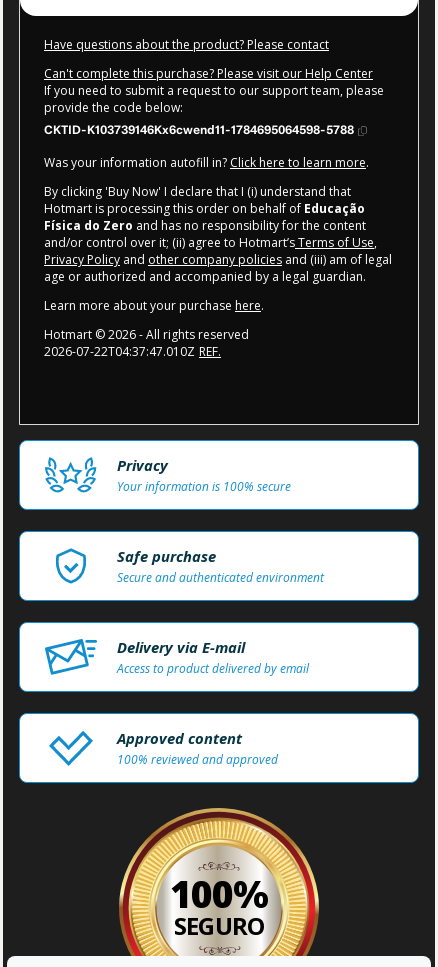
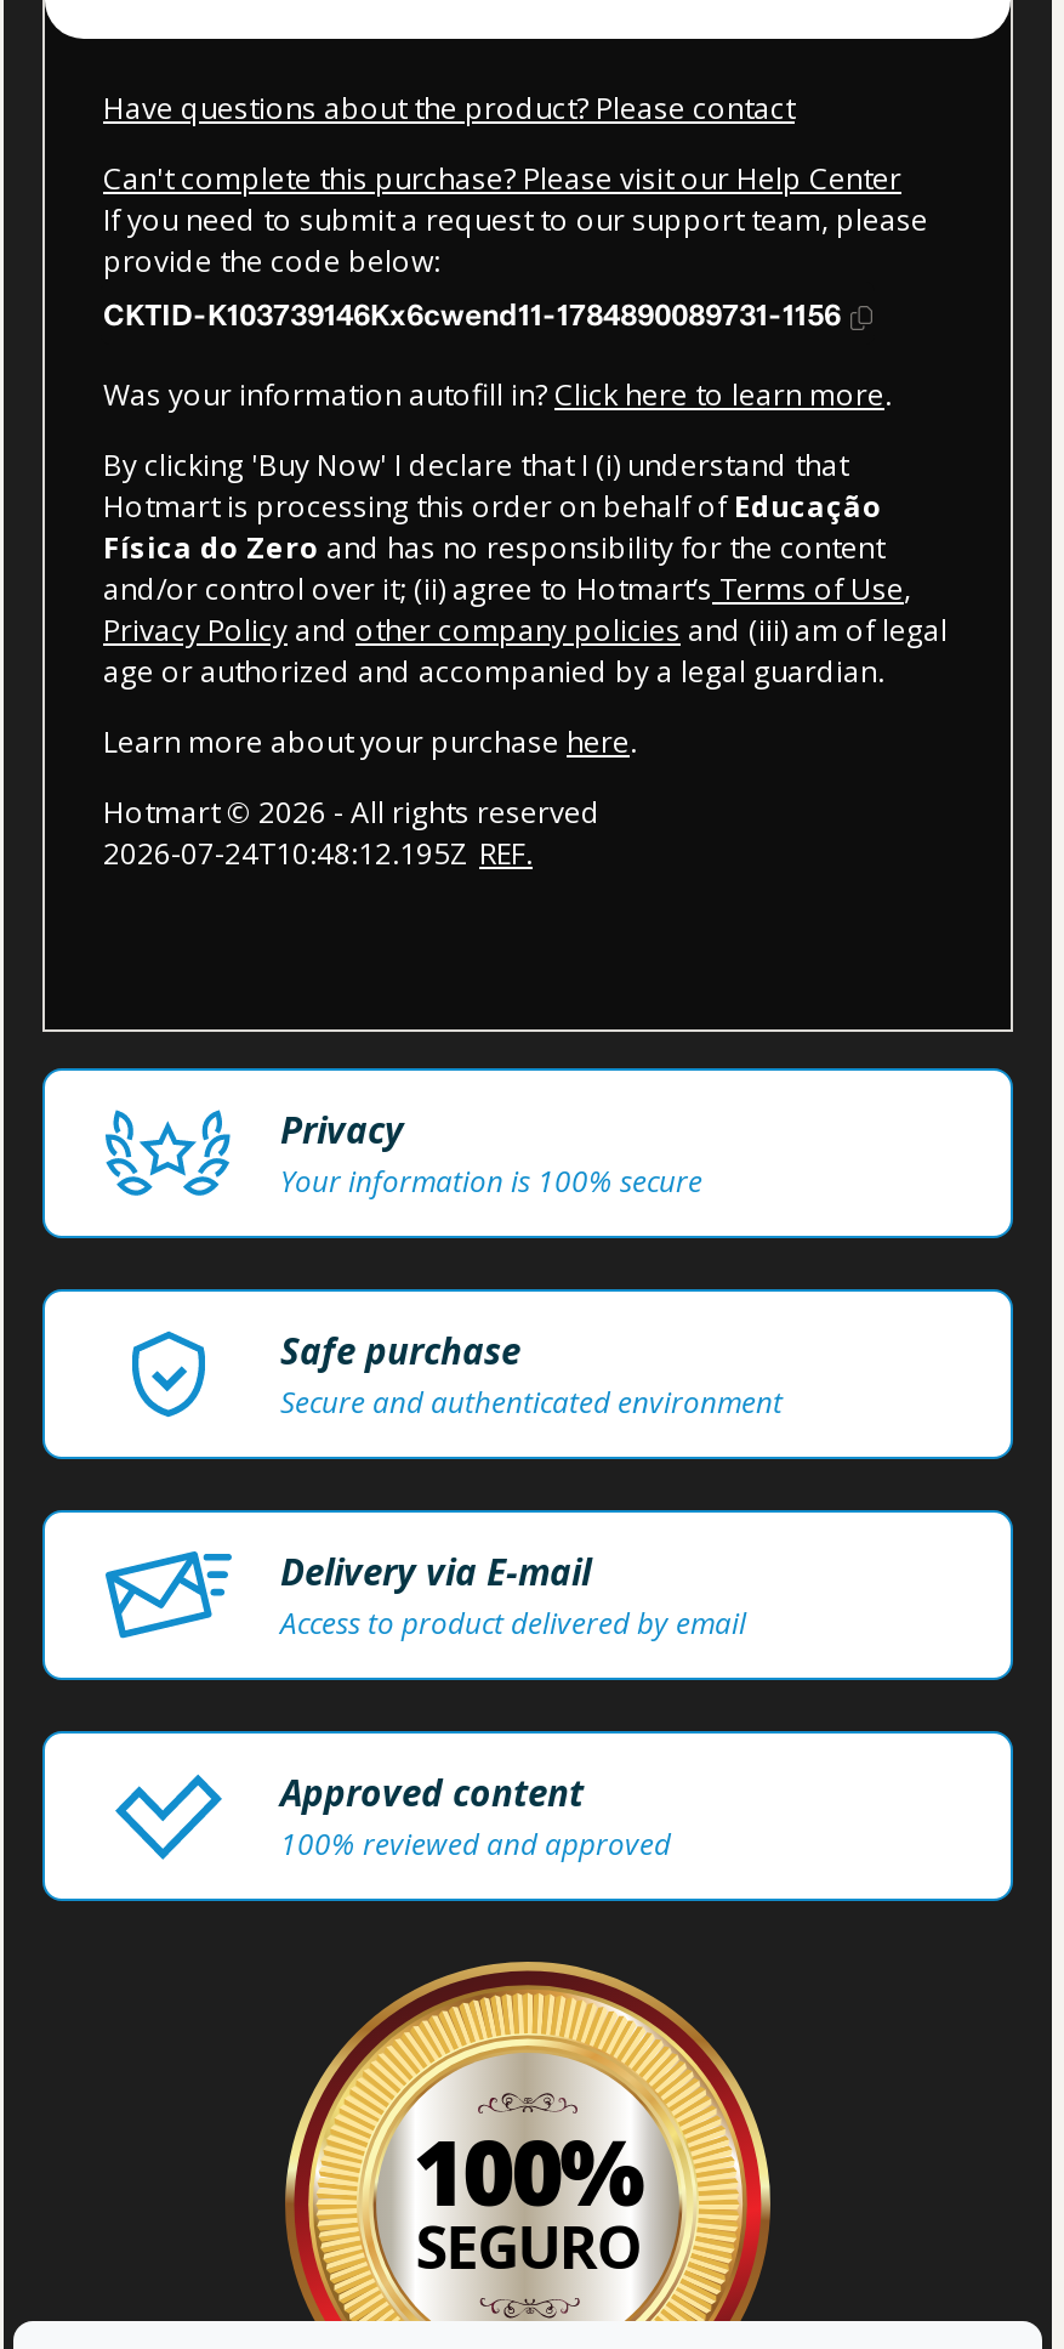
- CKTID-K103739146Kx6cwend11-1784695064598-5788
+ CKTID-K103739146Kx6cwend11-1784890089731-1156

- 2026-07-22T04:37:47.010Z REF.
+ 2026-07-24T10:48:12.195Z REF.
